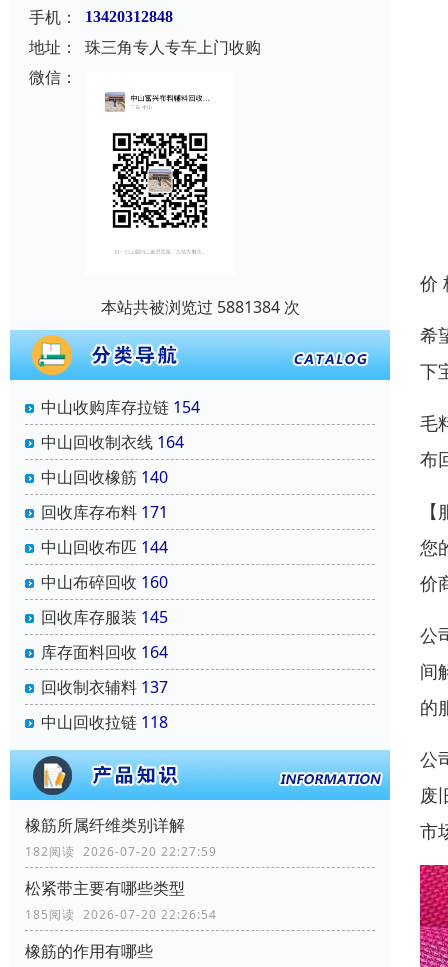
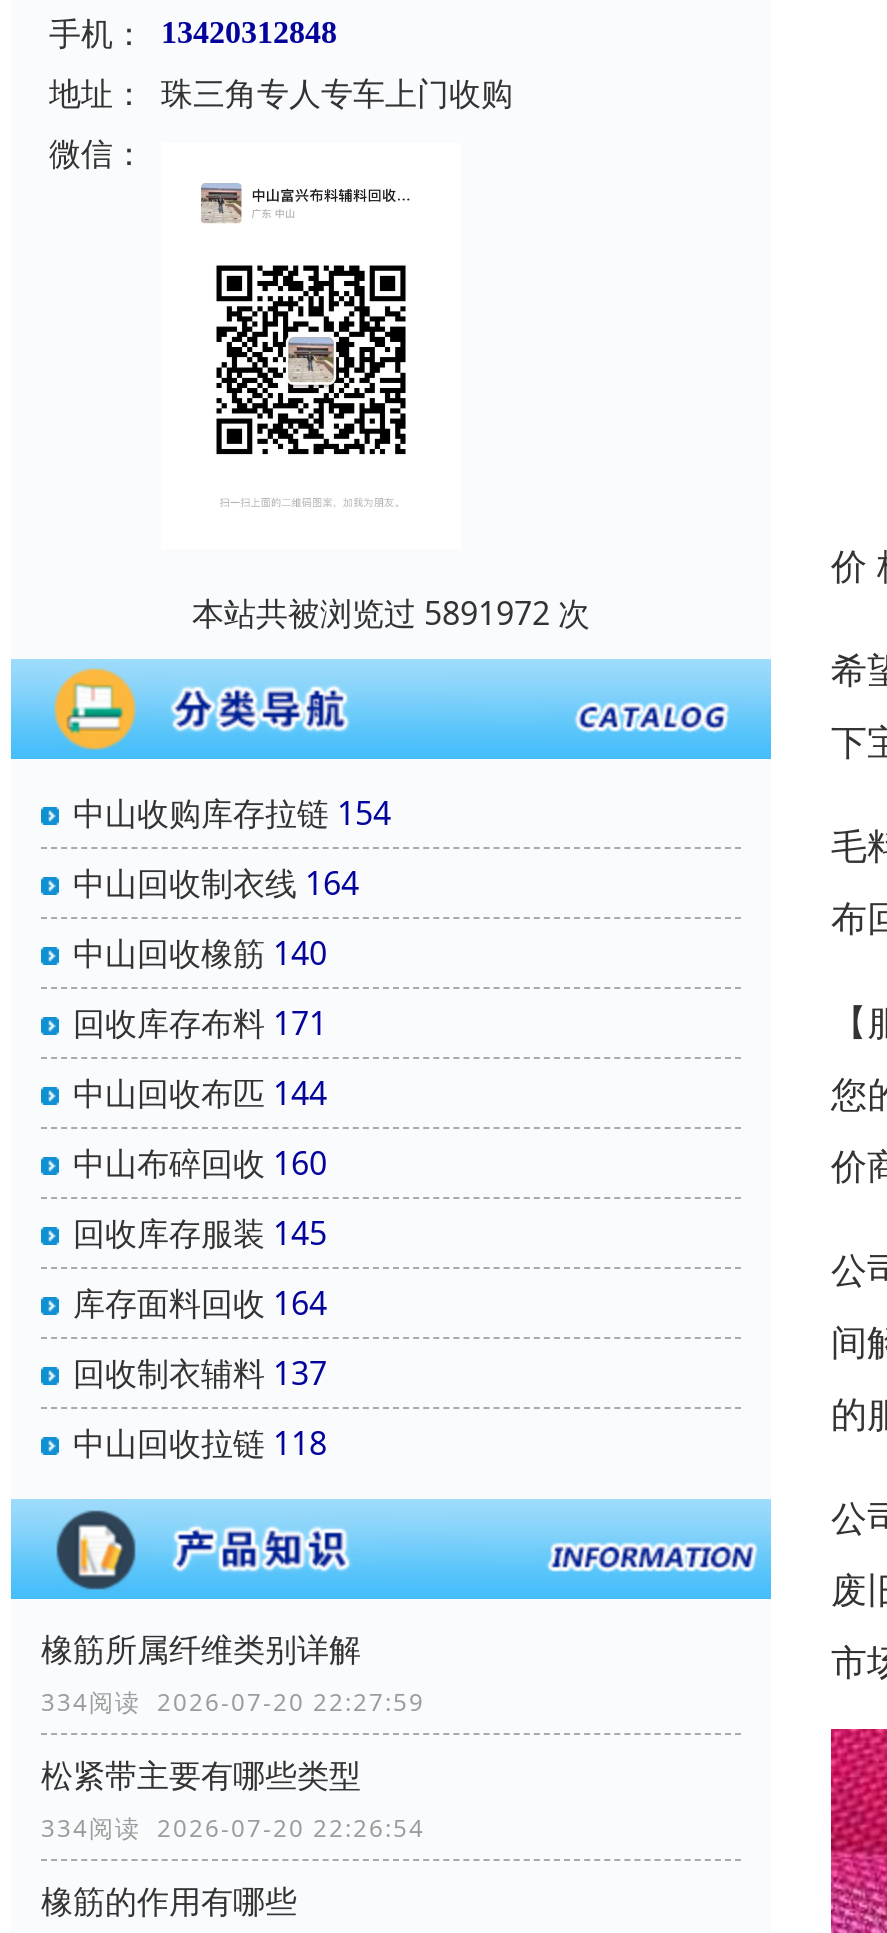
- 本站共被浏览过 5881384 次
+ 本站共被浏览过 5891972 次

- 182阅读 2026-07-20 22:27:59
+ 334阅读 2026-07-20 22:27:59

- 185阅读 2026-07-20 22:26:54
+ 334阅读 2026-07-20 22:26:54
